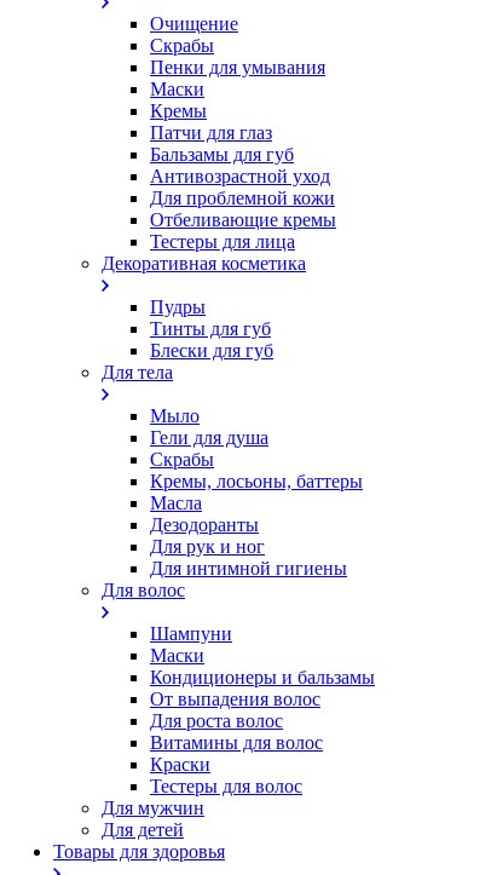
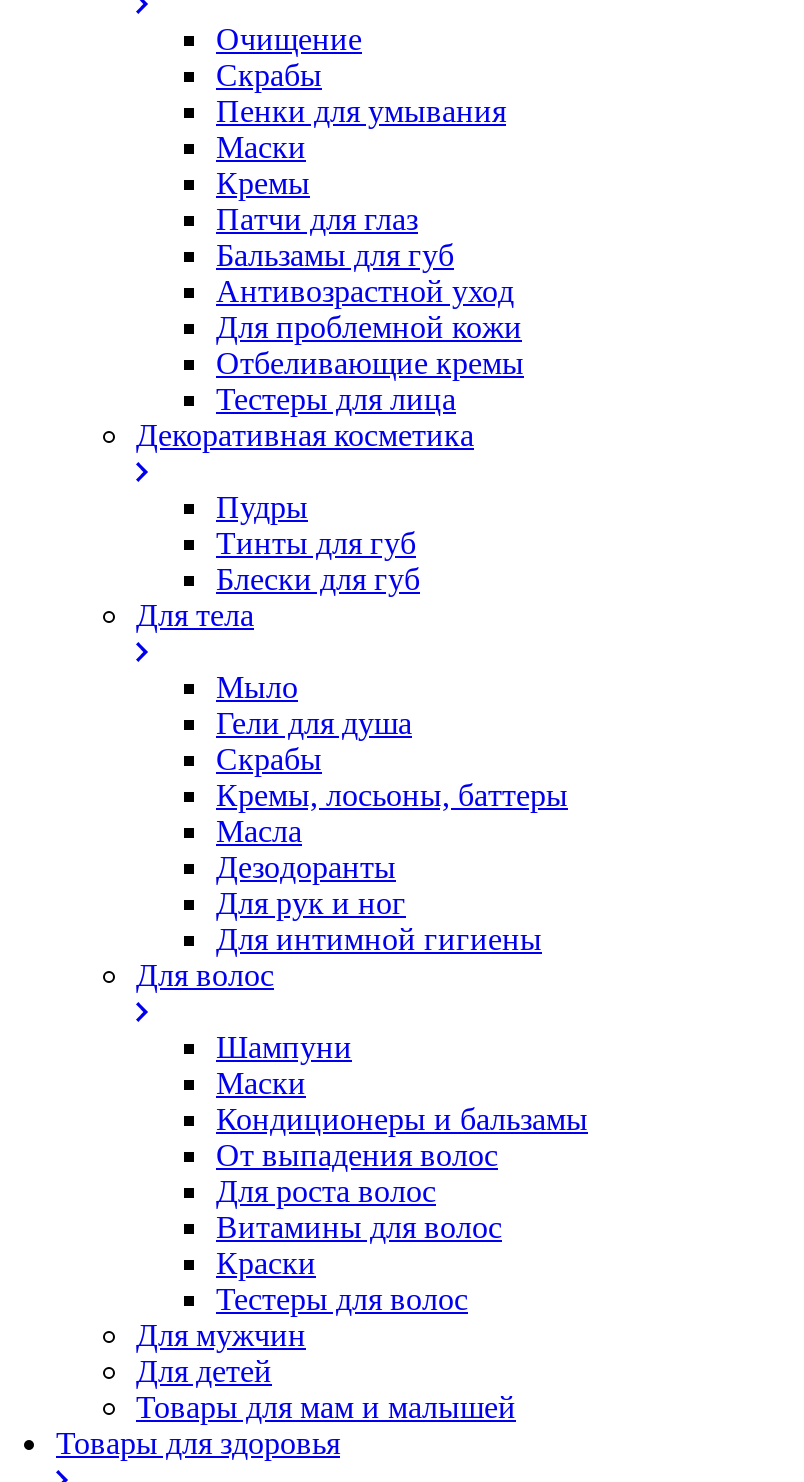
+ Товары для мам и малышей
